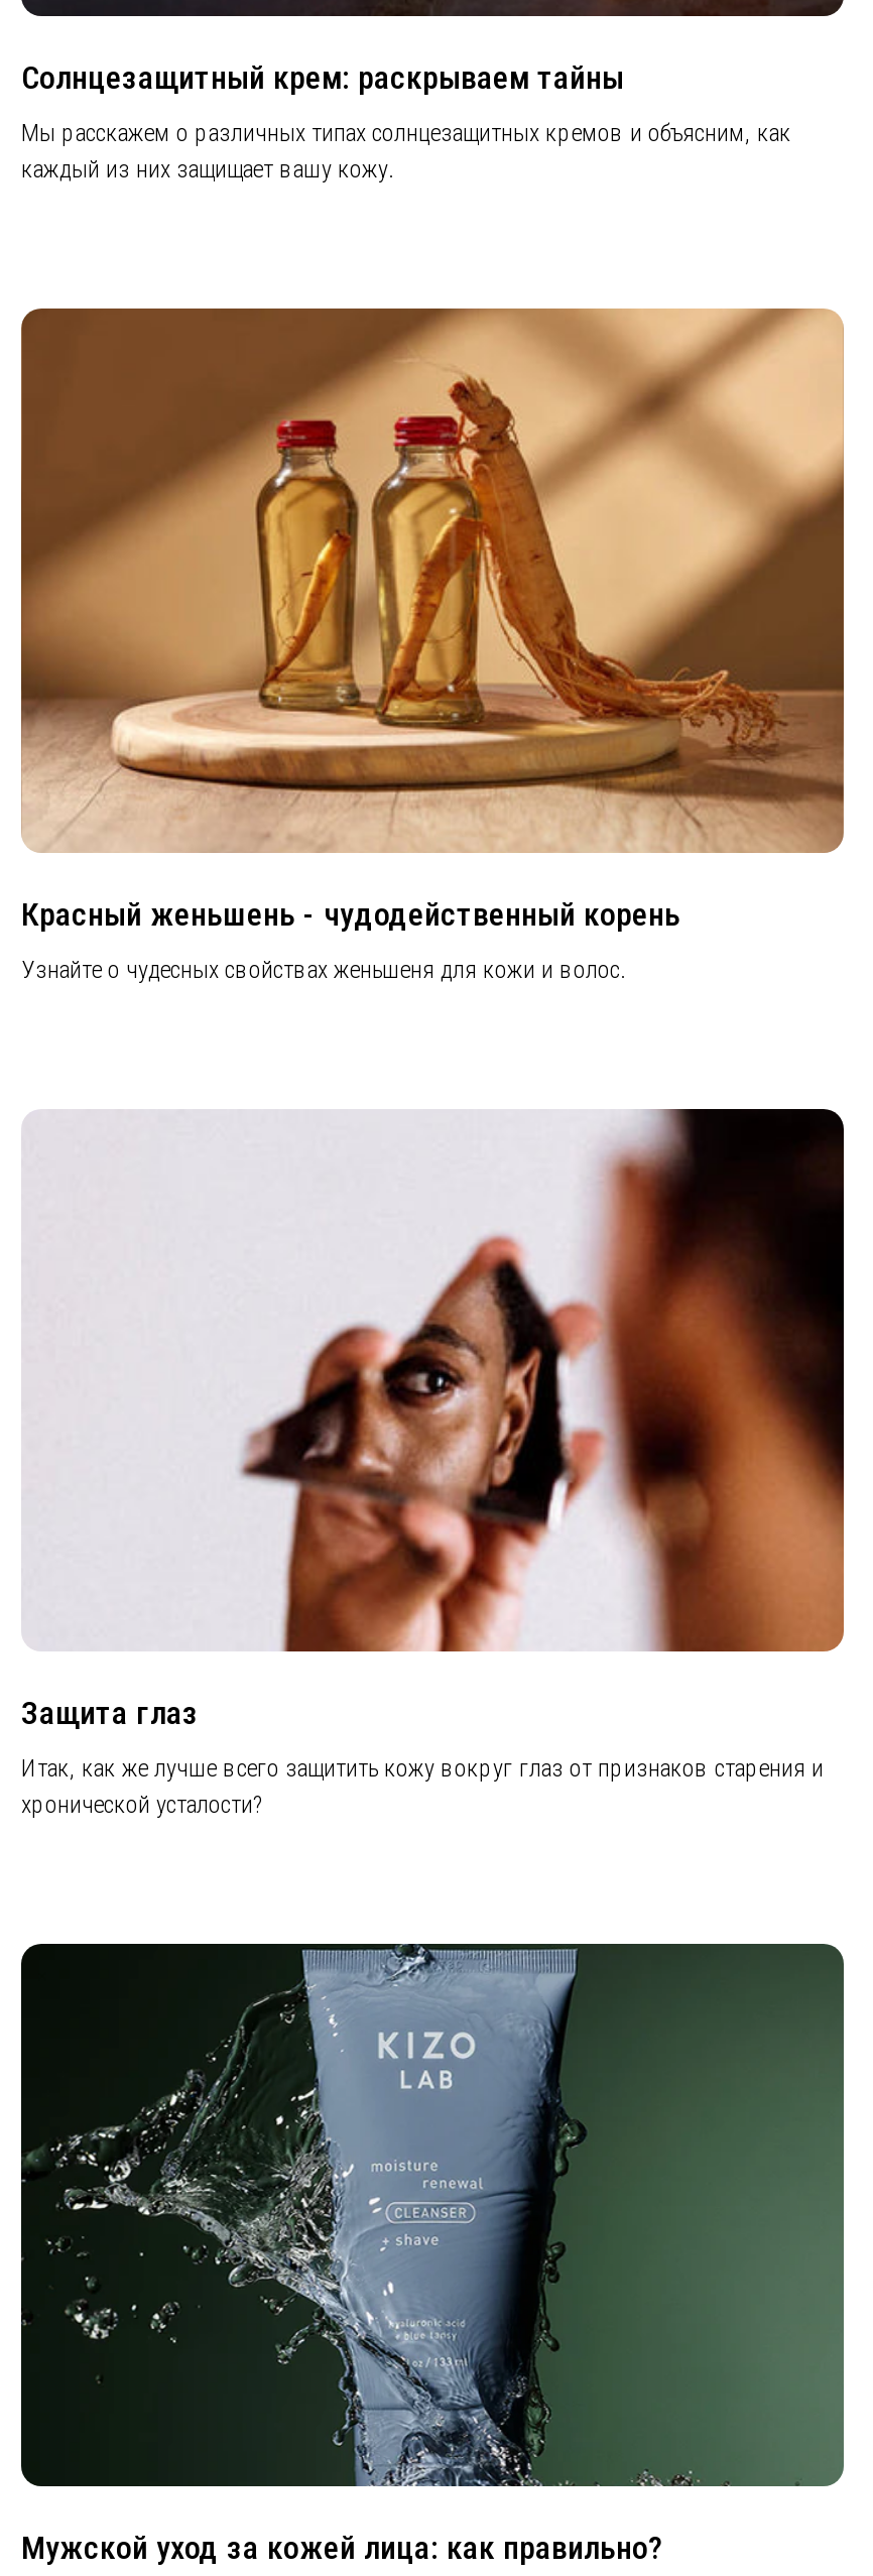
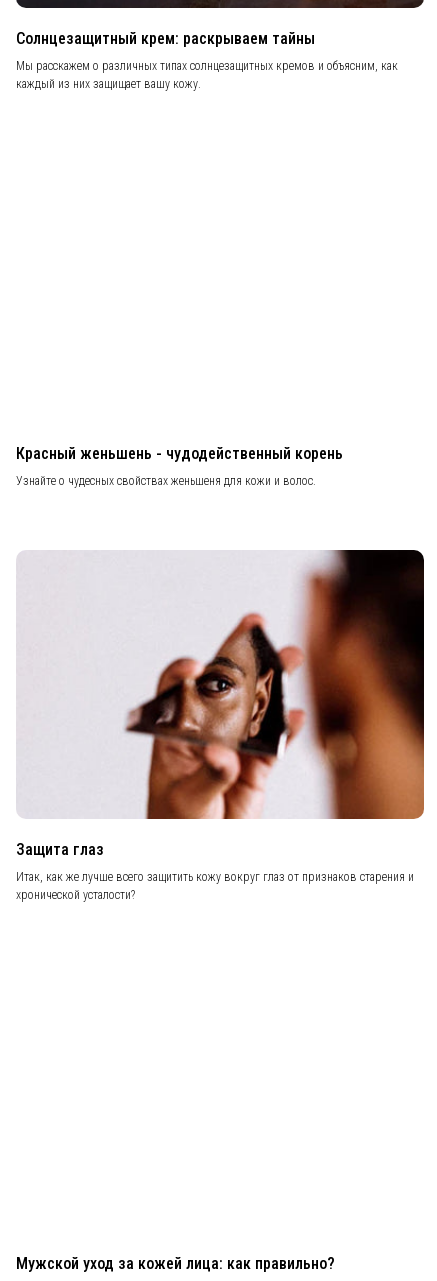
- [image]

- [image]
